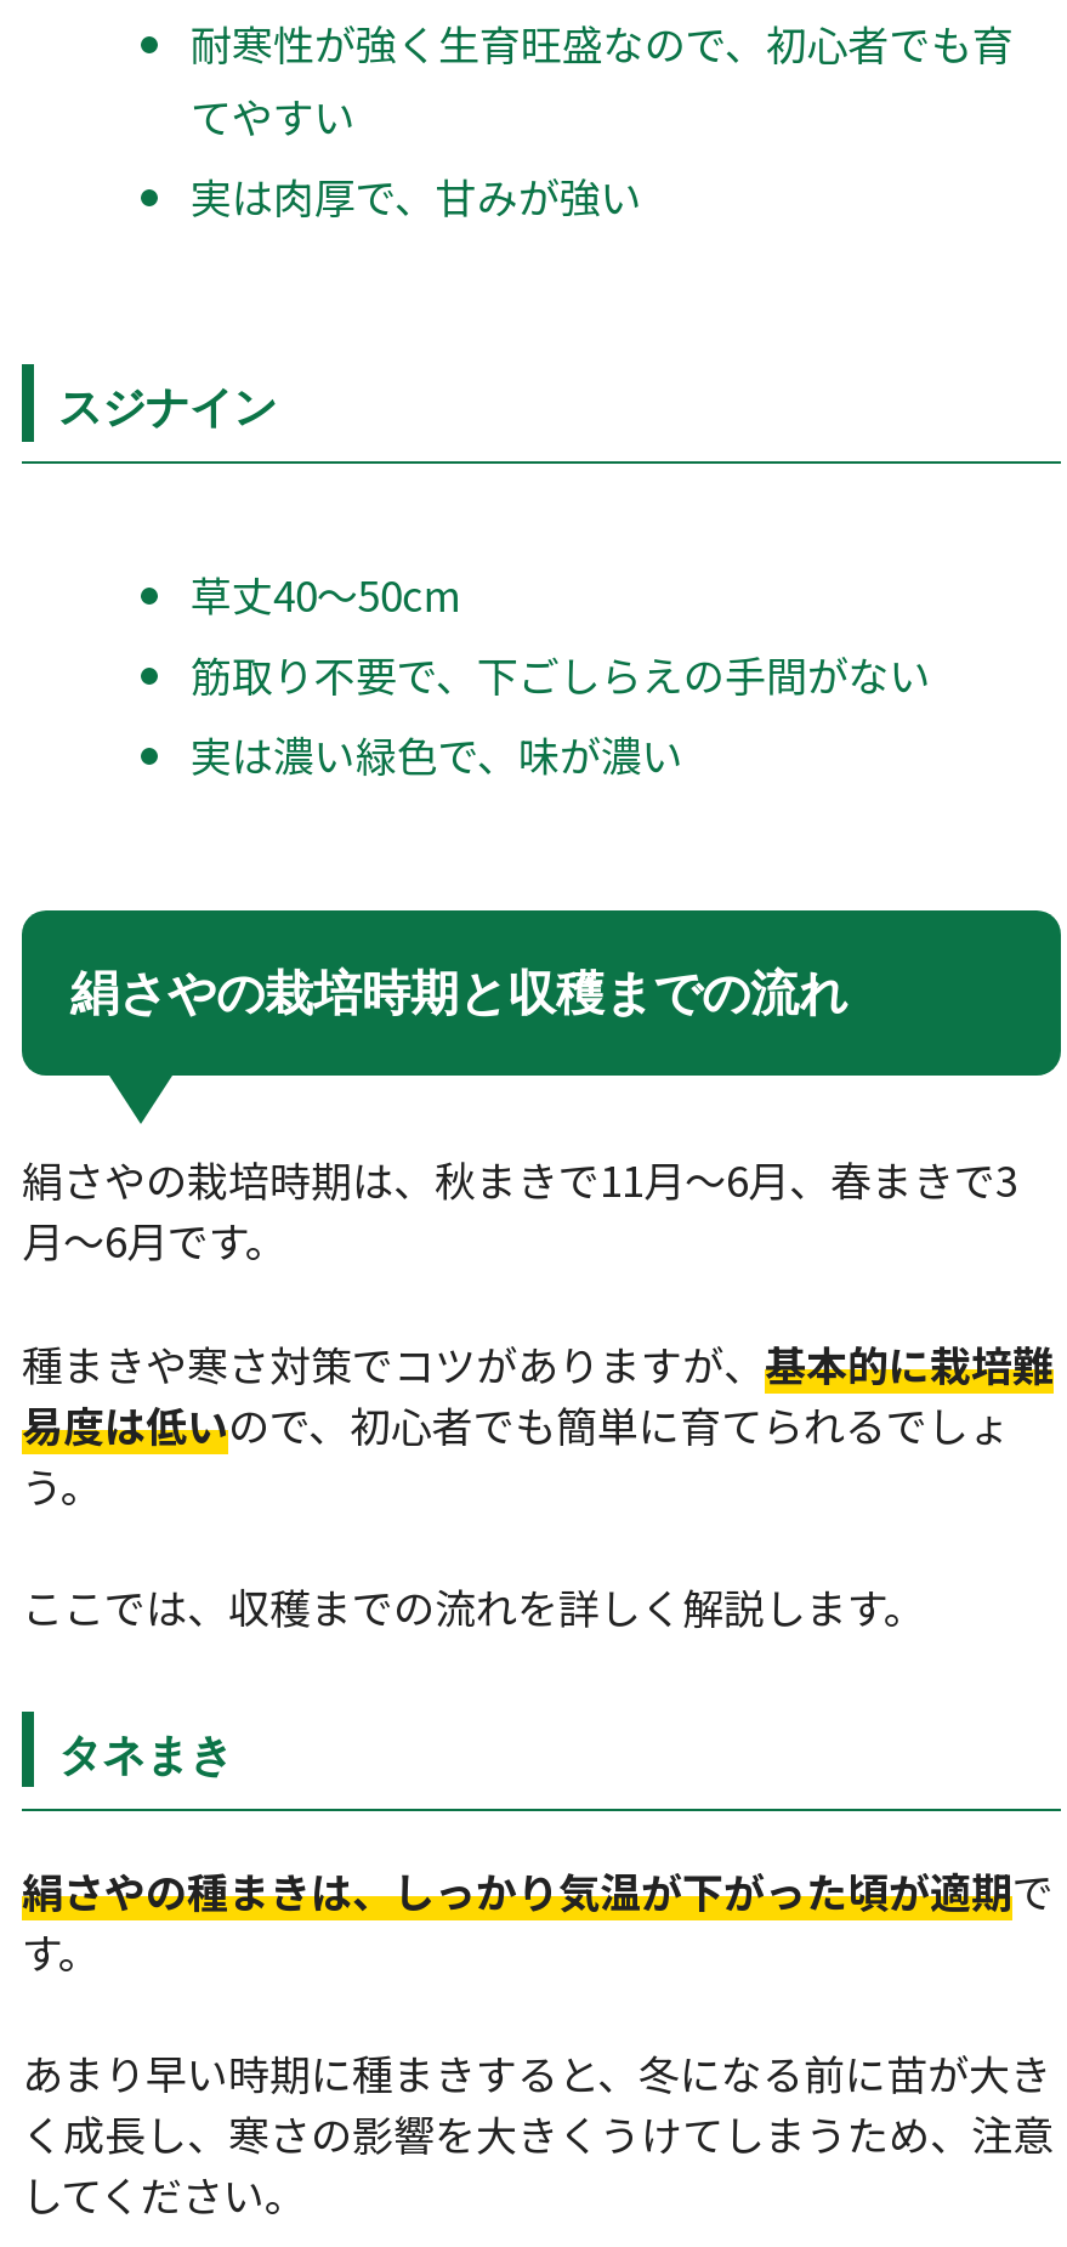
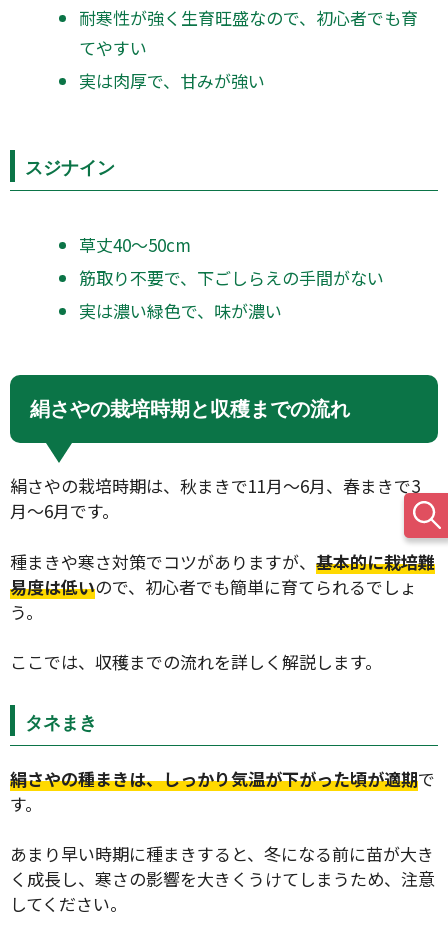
+ [image]
